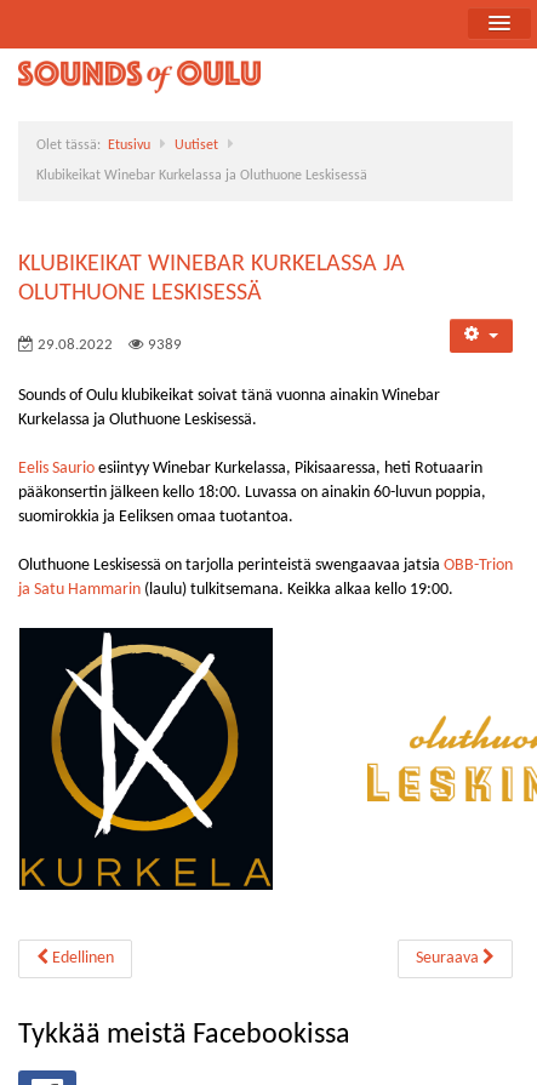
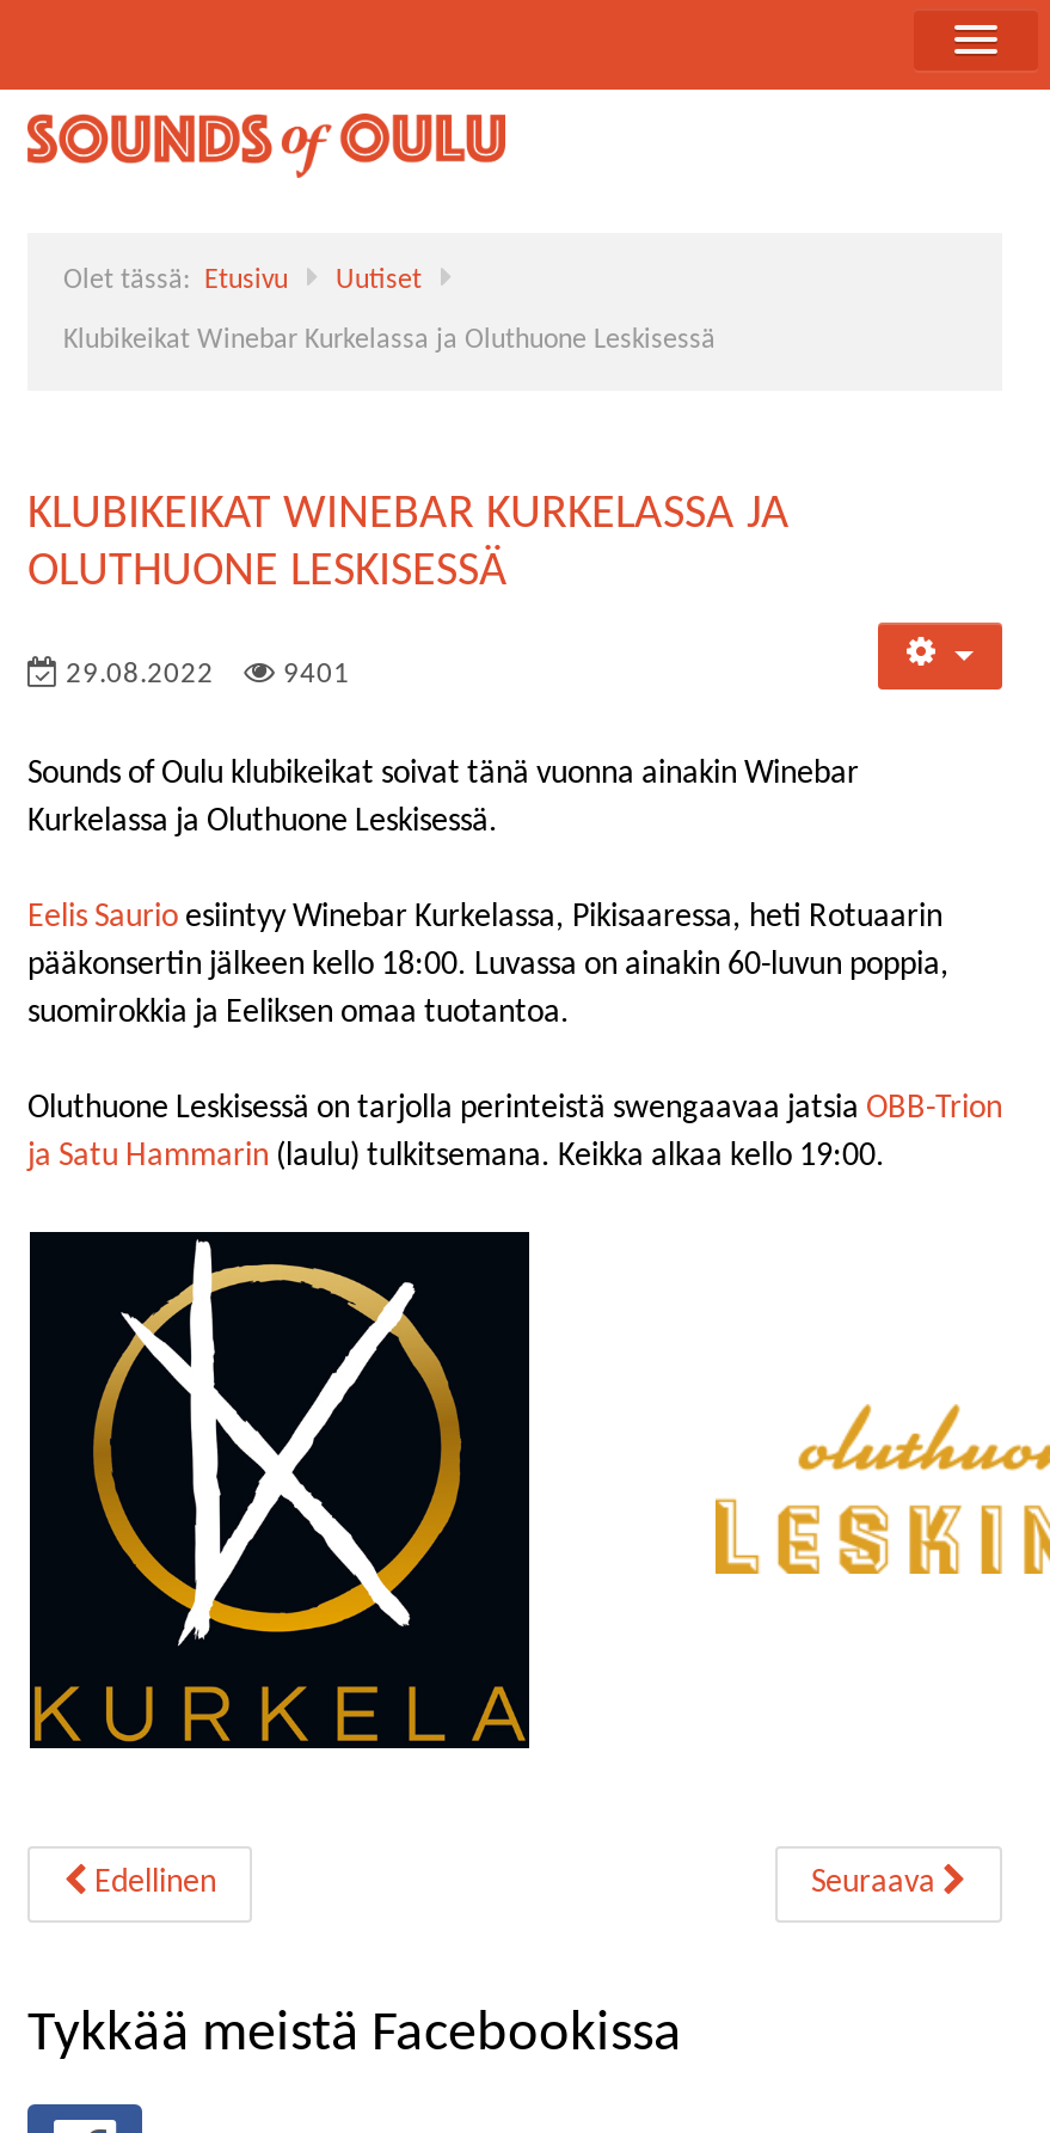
- 9389
+ 9401
